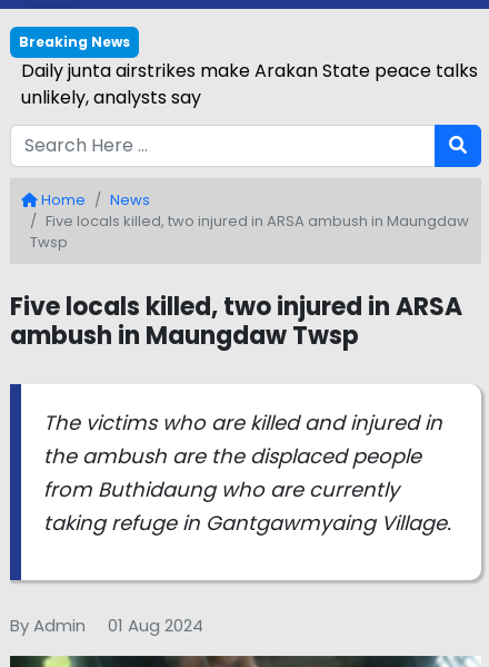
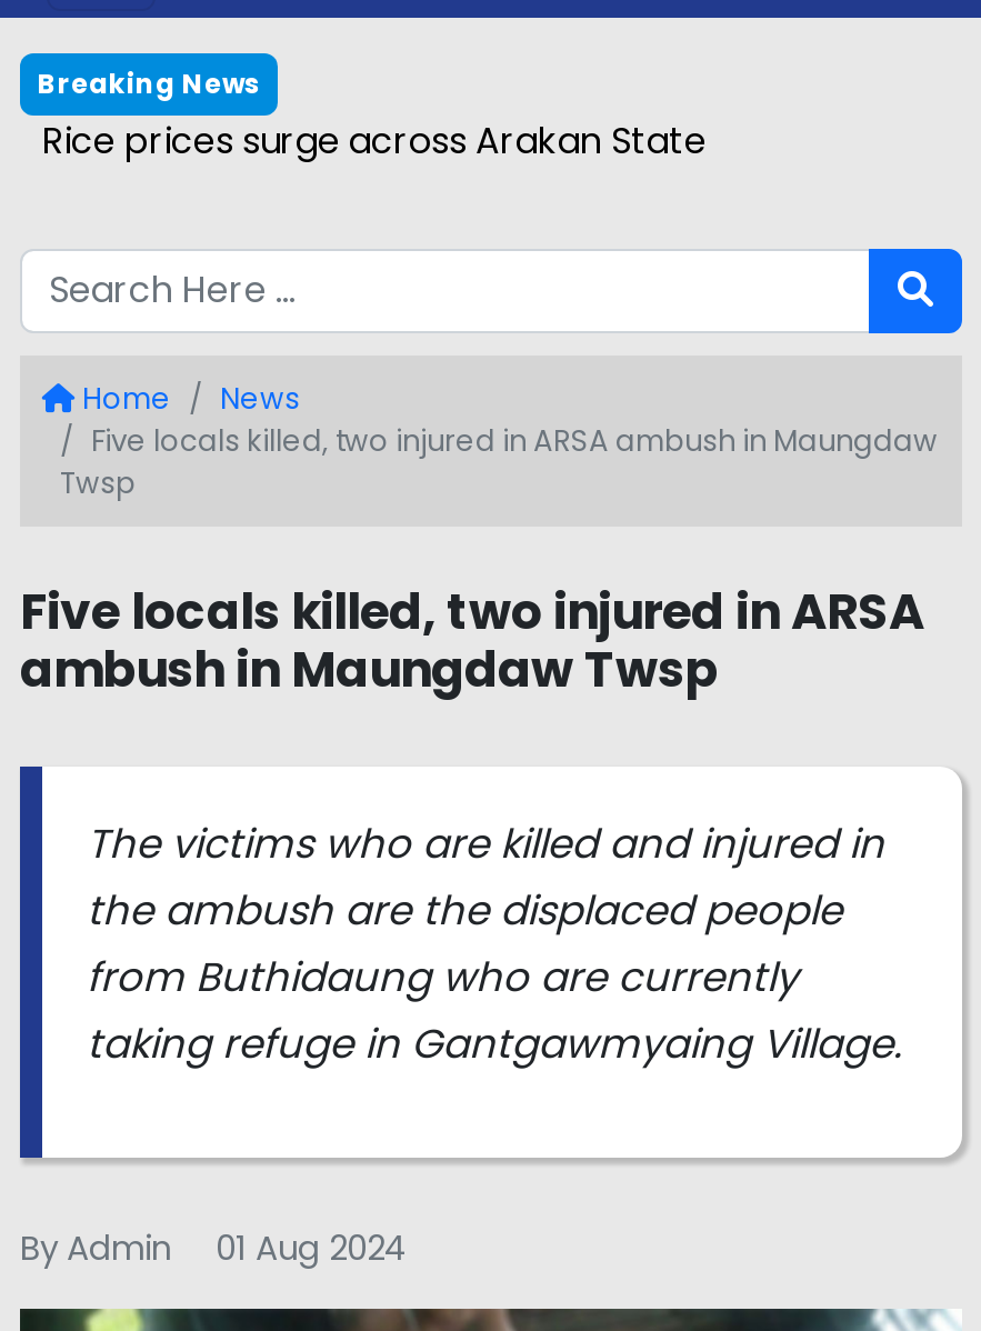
- Daily junta airstrikes make Arakan State peace talks
- unlikely, analysts say
+ Rice prices surge across Arakan State
